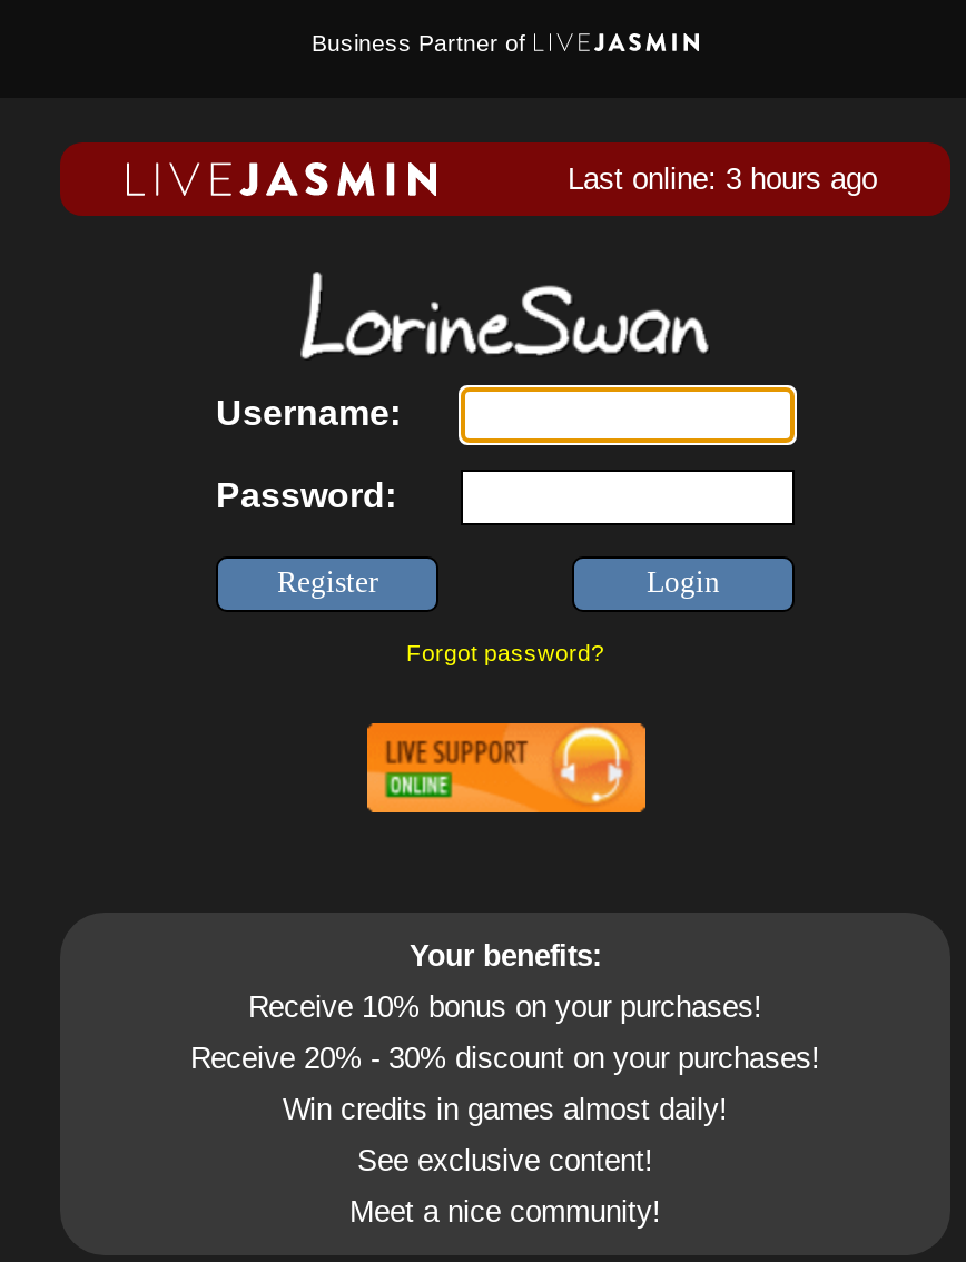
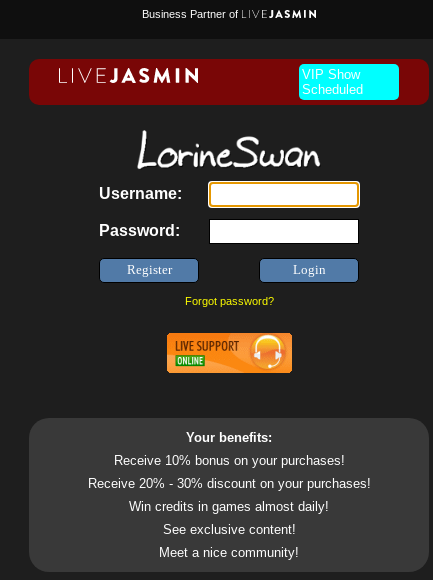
- Last online: 3 hours ago
+ VIP Show
+ Scheduled
